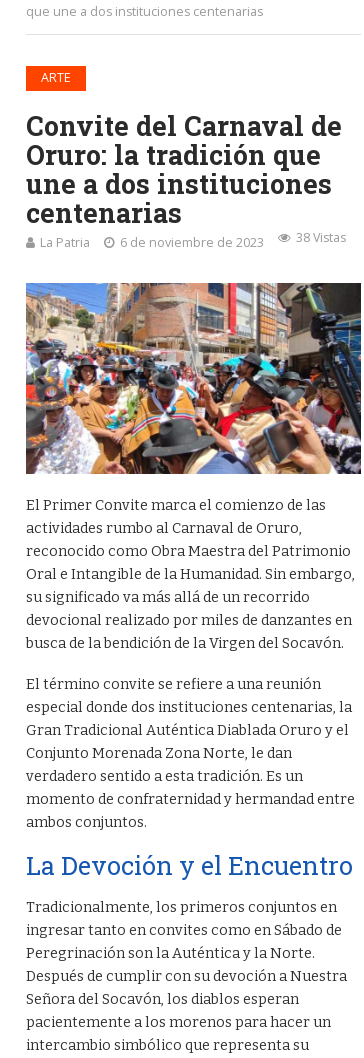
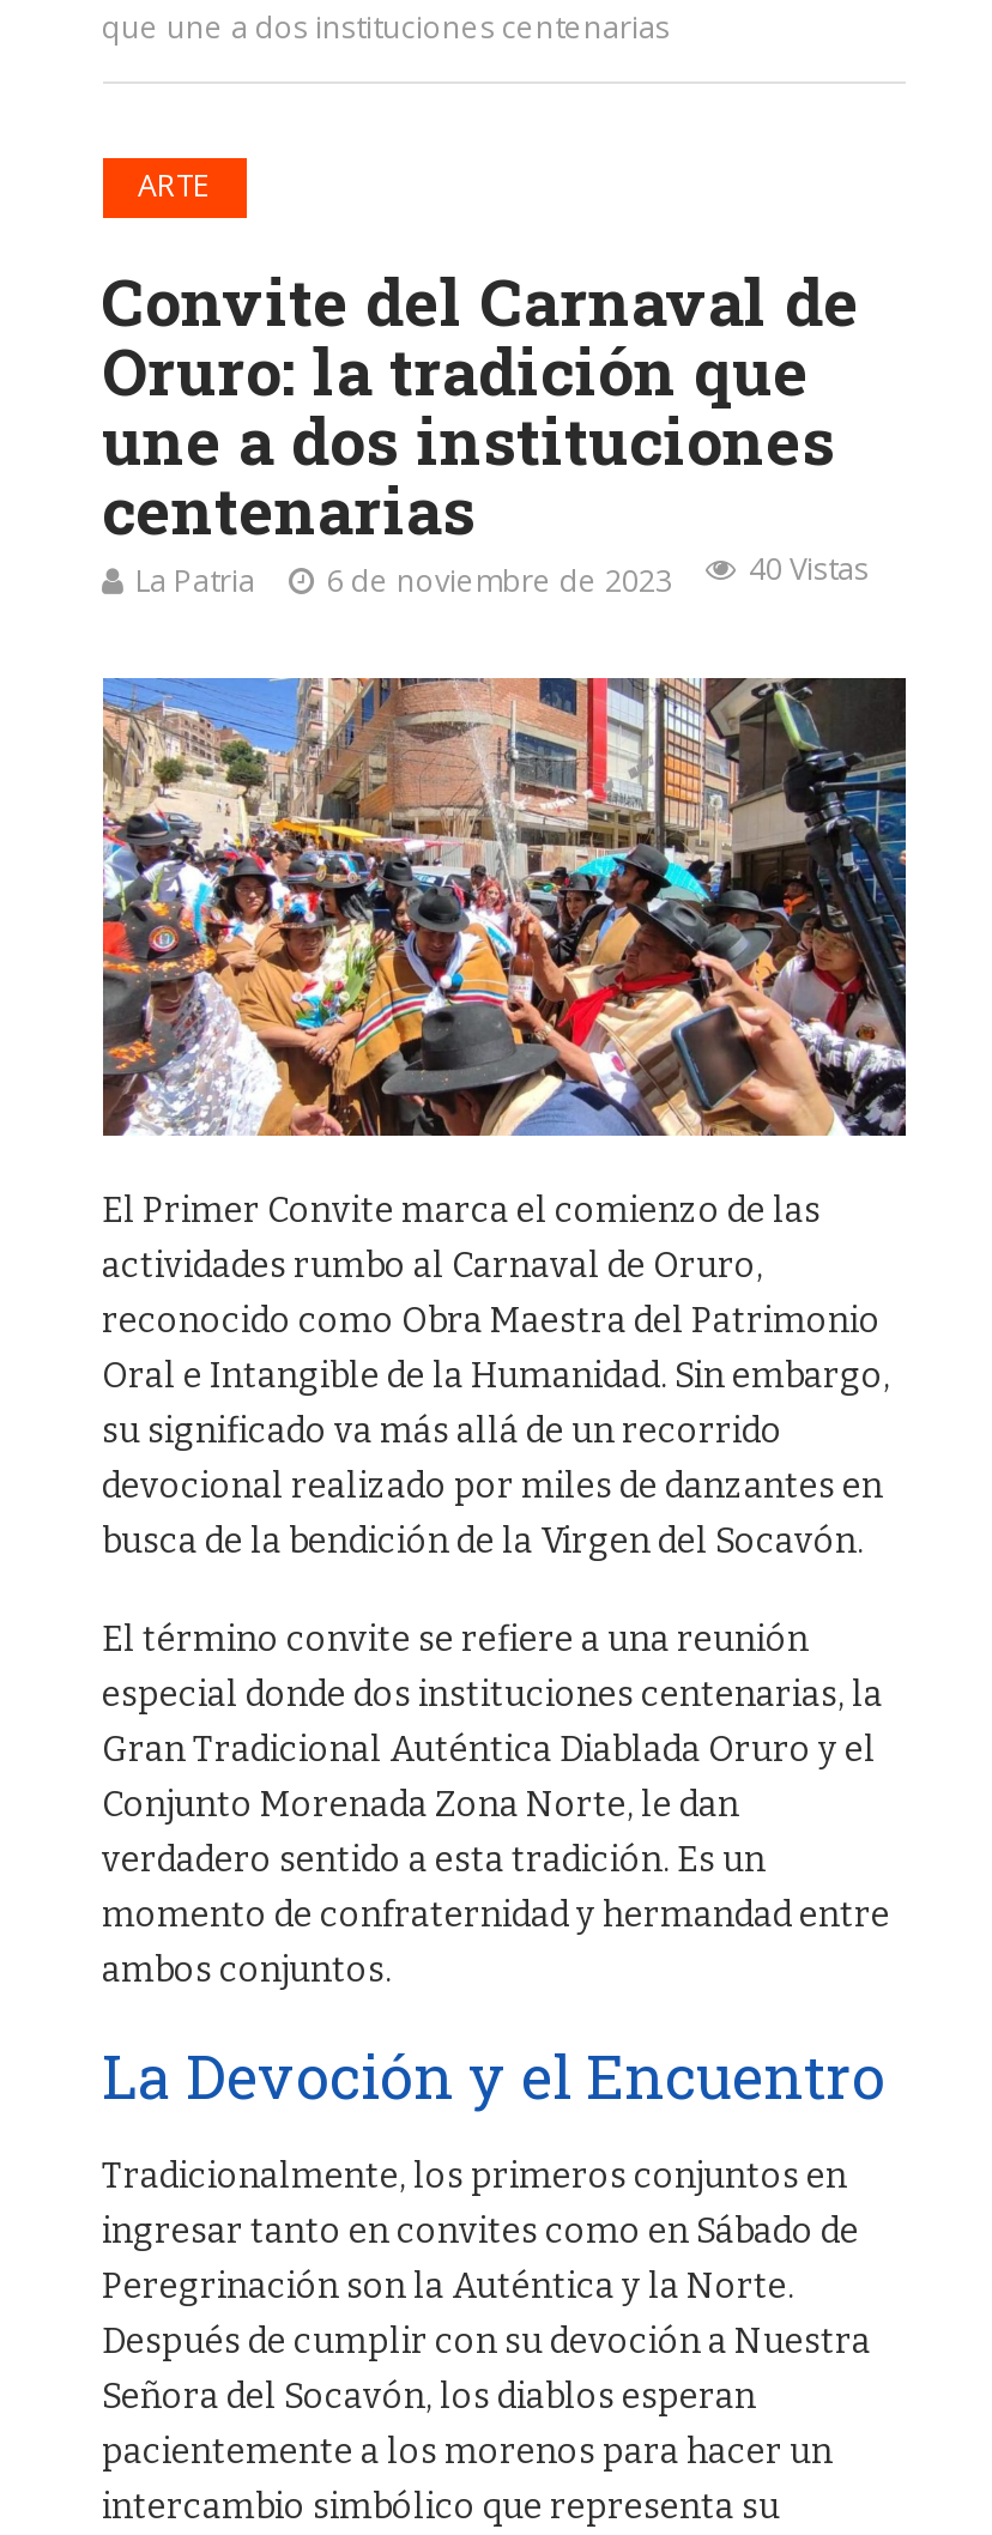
- La Patria 6 de noviembre de 2023 38 Vistas
+ La Patria 6 de noviembre de 2023 40 Vistas
